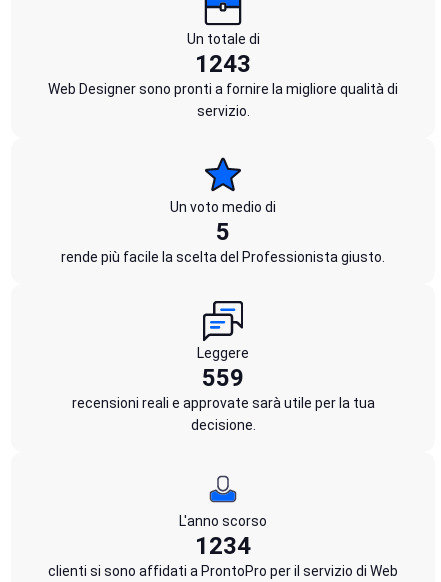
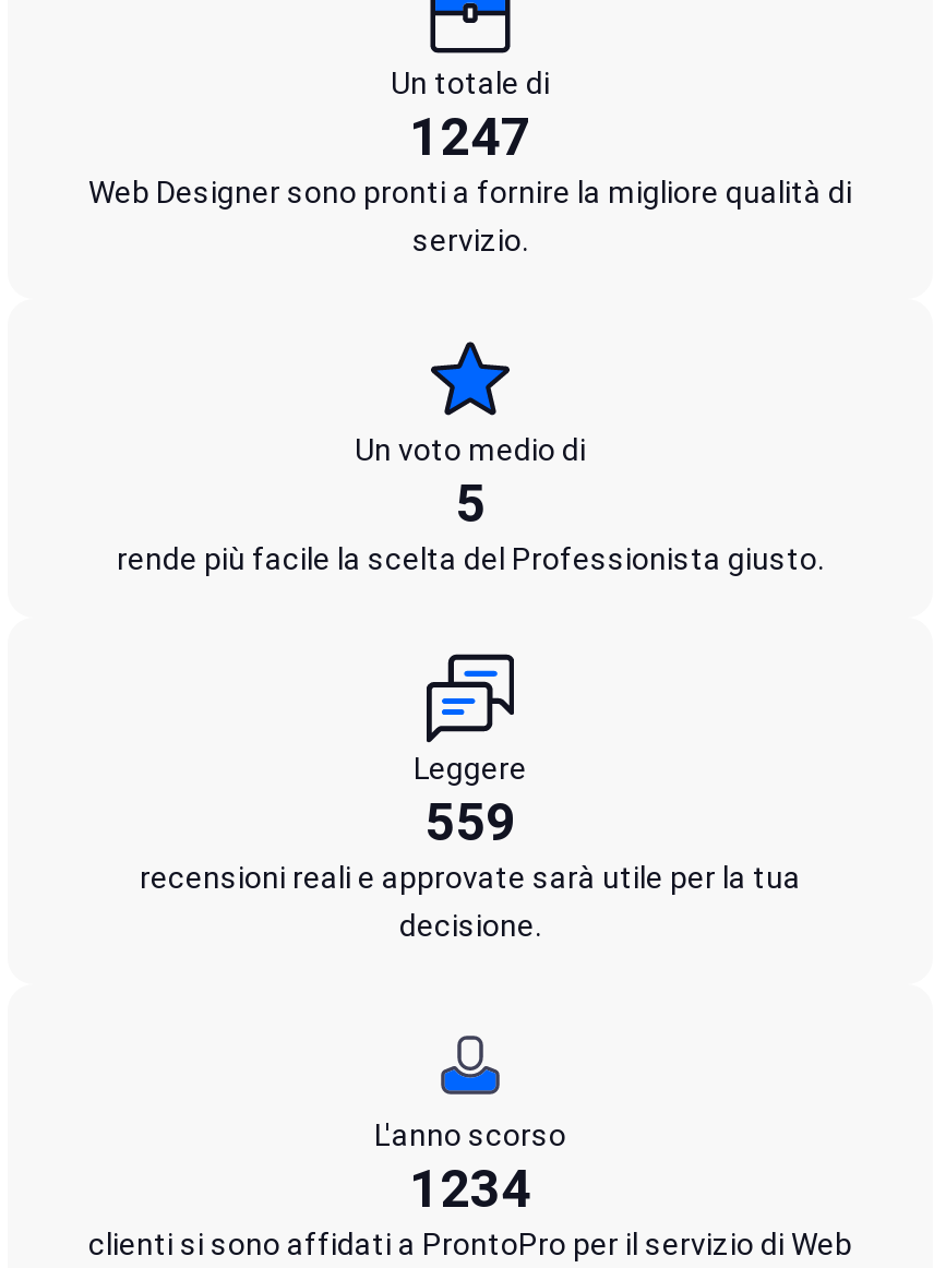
- 1243
+ 1247
